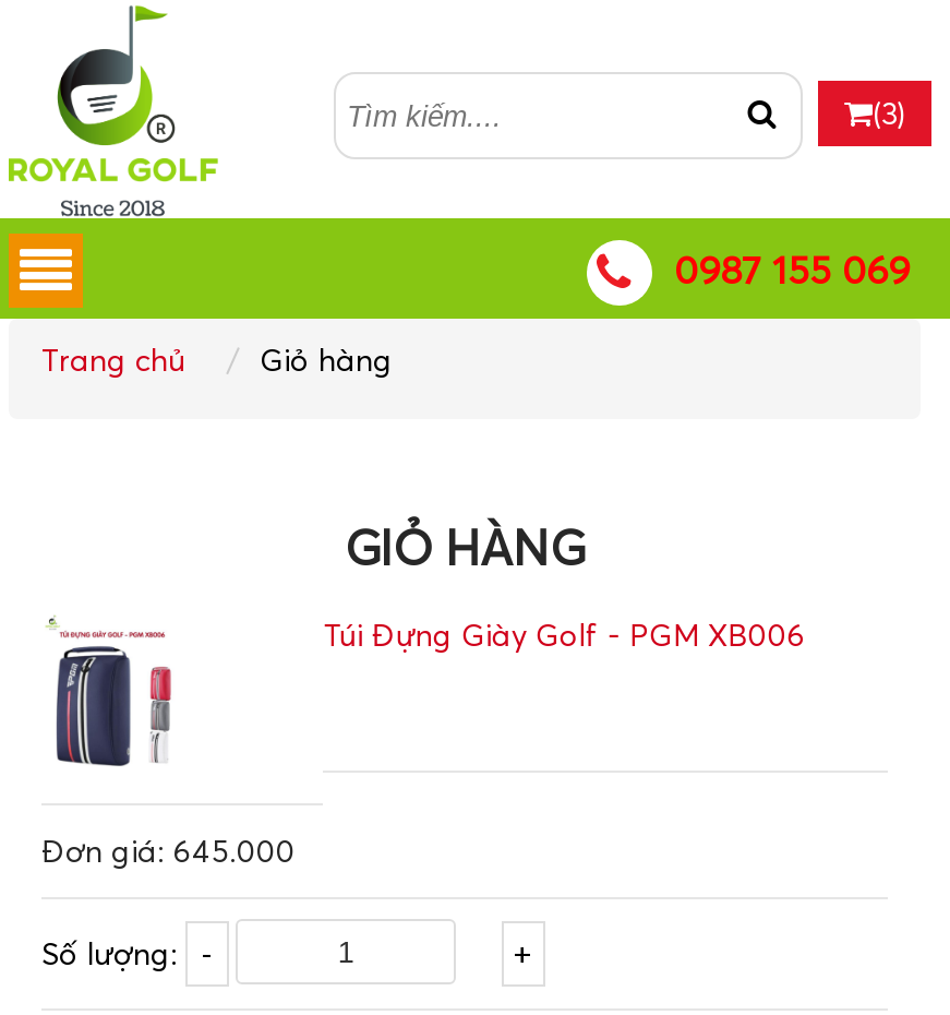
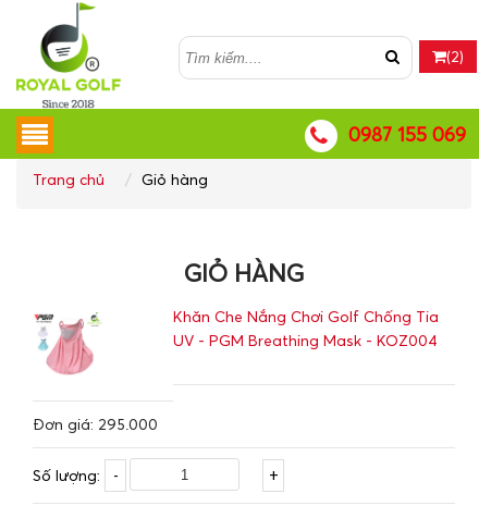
- (3)
+ (2)

- [image]
- Đơn giá: 645.000
+ [image]
+ Đơn giá: 295.000

- Túi Đựng Giày Golf - PGM XB006
+ Khăn Che Nắng Chơi Golf Chống Tia
+ UV - PGM Breathing Mask - KOZ004
